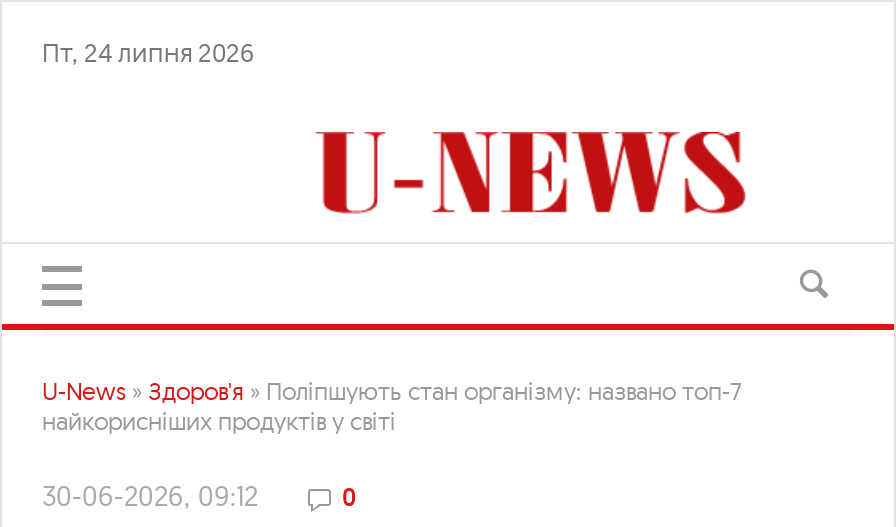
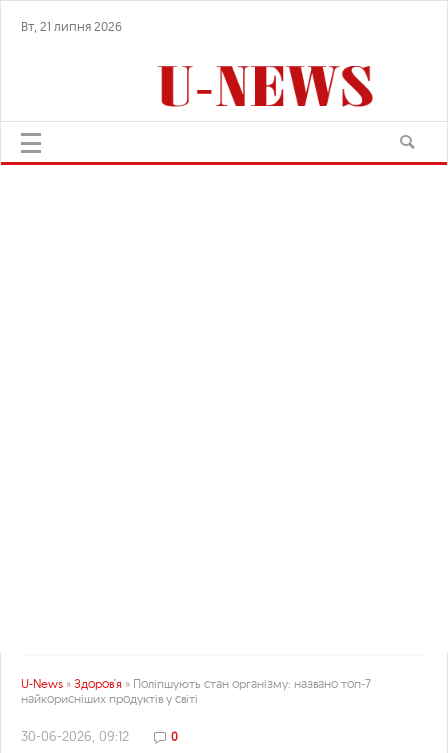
- Пт, 24 липня 2026
+ Вт, 21 липня 2026
